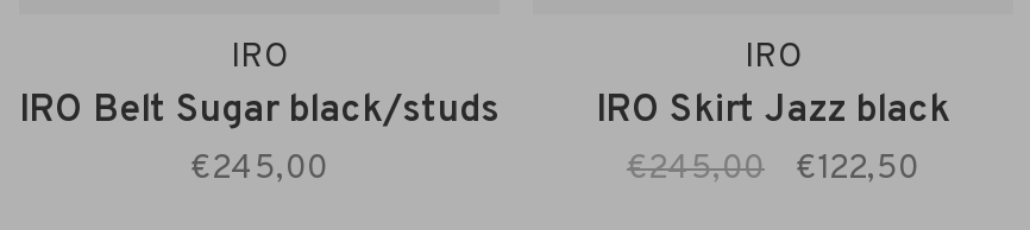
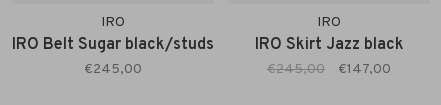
- €245,00 €122,50
+ €245,00 €147,00
